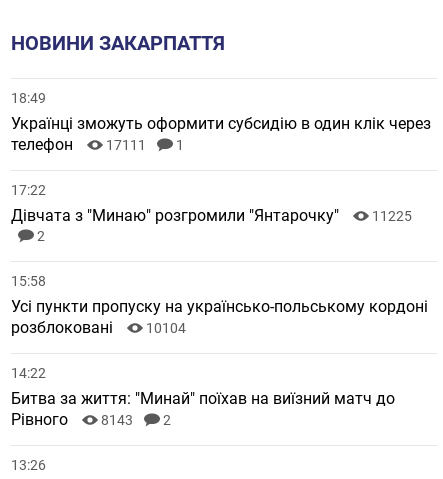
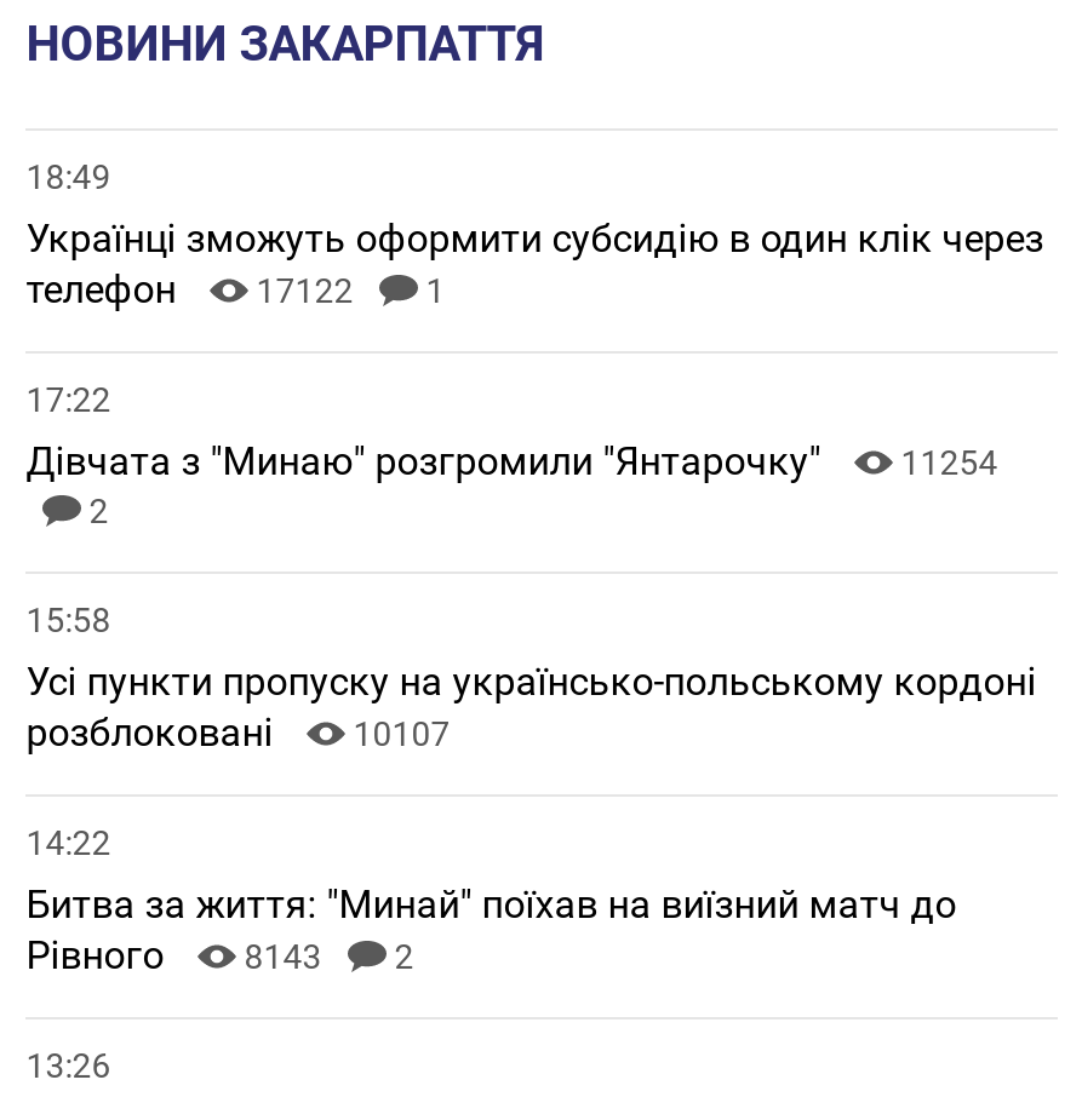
- телефон 17111 1
+ телефон 17122 1

- Дівчата з "Минаю" розгромили "Янтарочку" 11225
+ Дівчата з "Минаю" розгромили "Янтарочку" 11254

- розблоковані 10104
+ розблоковані 10107
